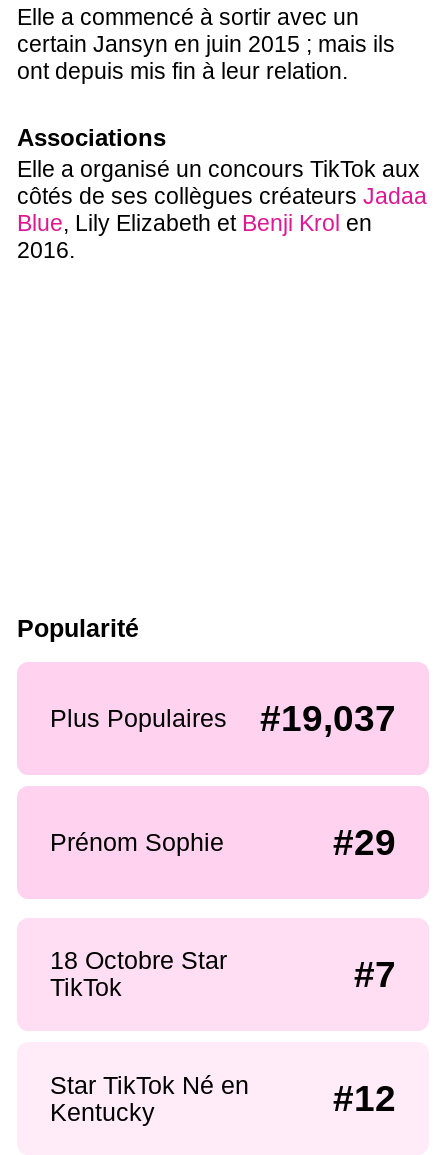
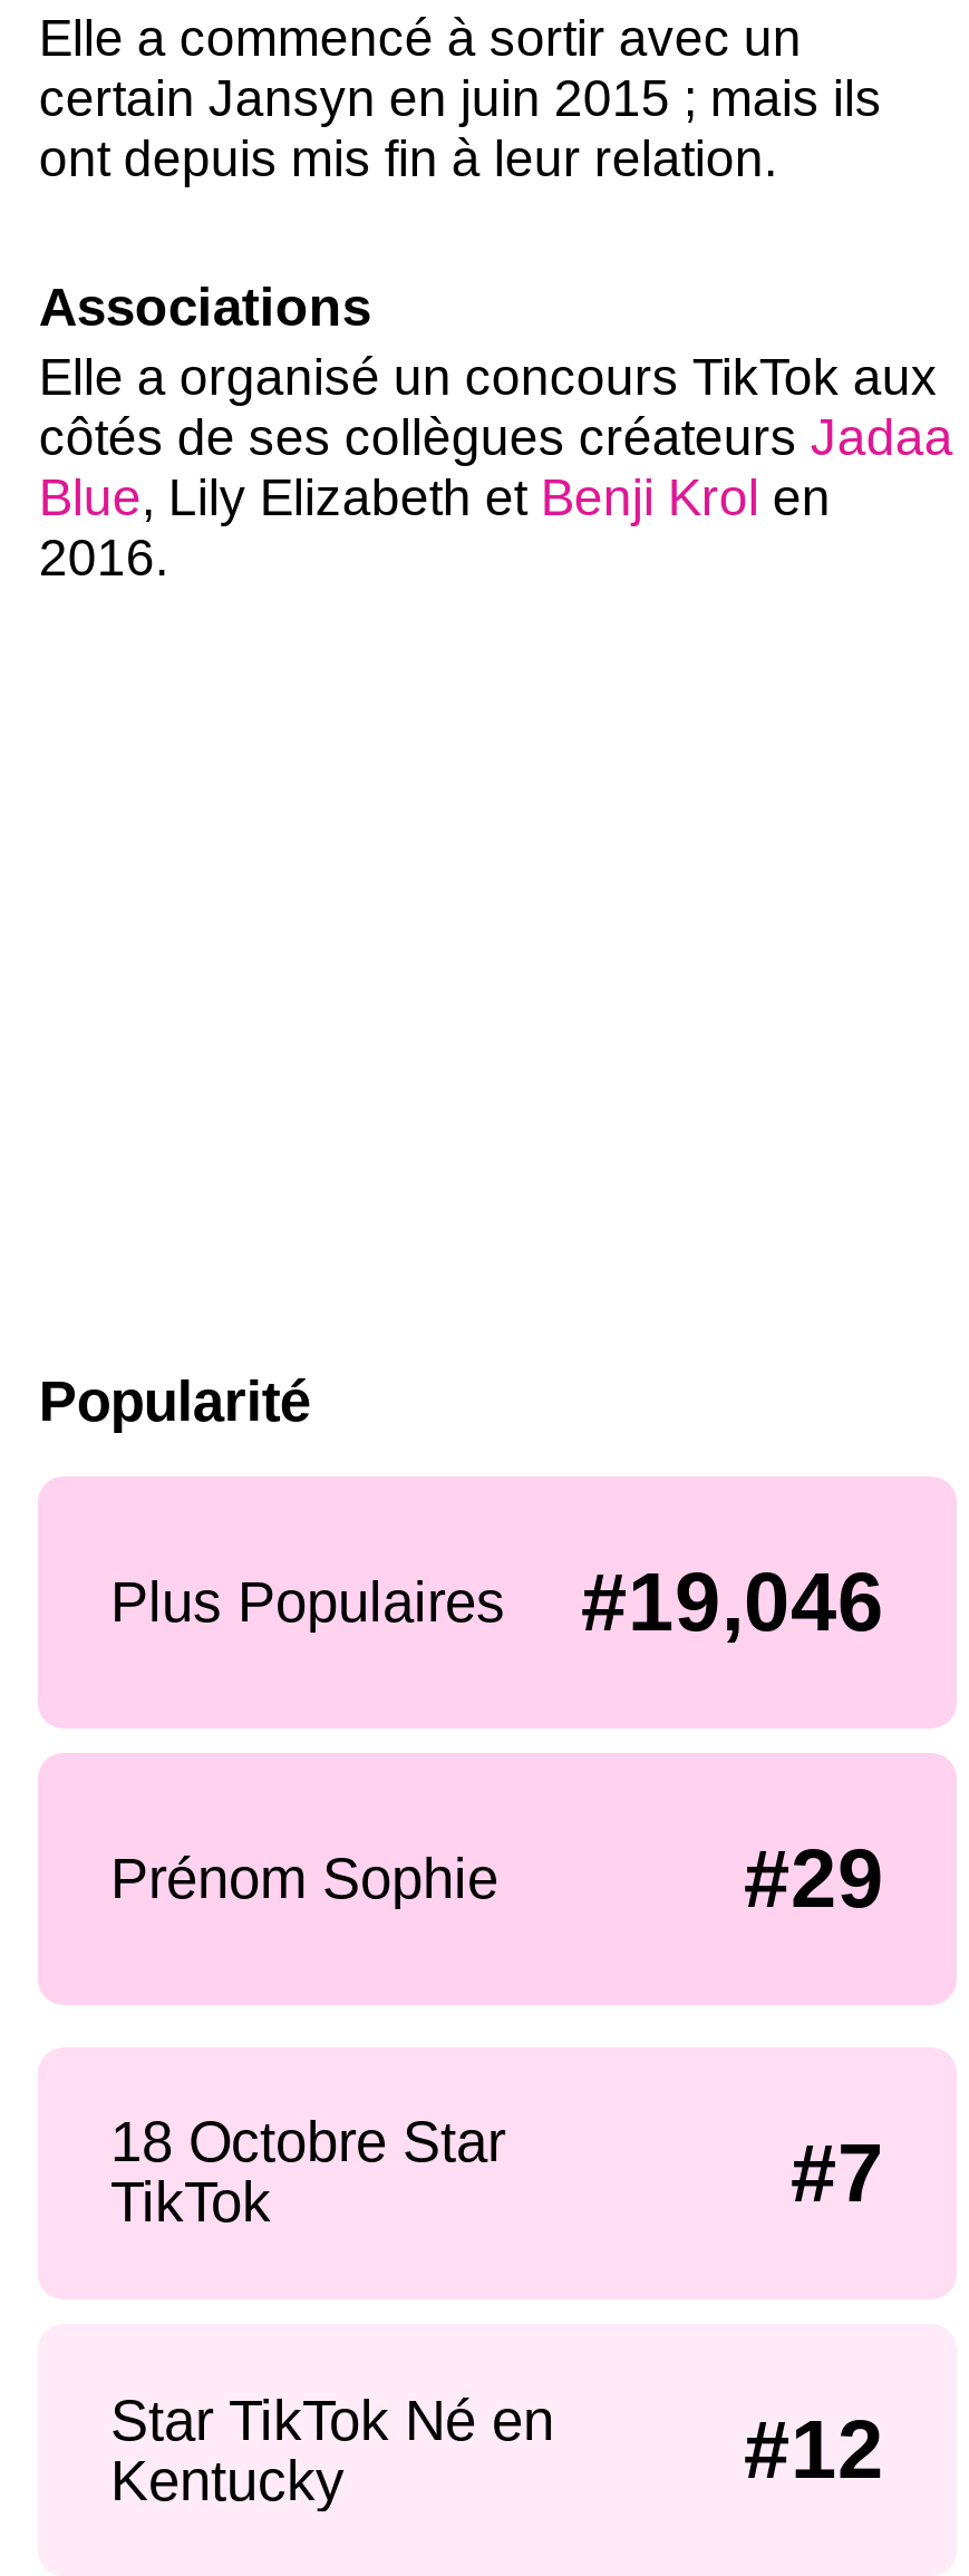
- Plus Populaires #19,037
+ Plus Populaires #19,046
